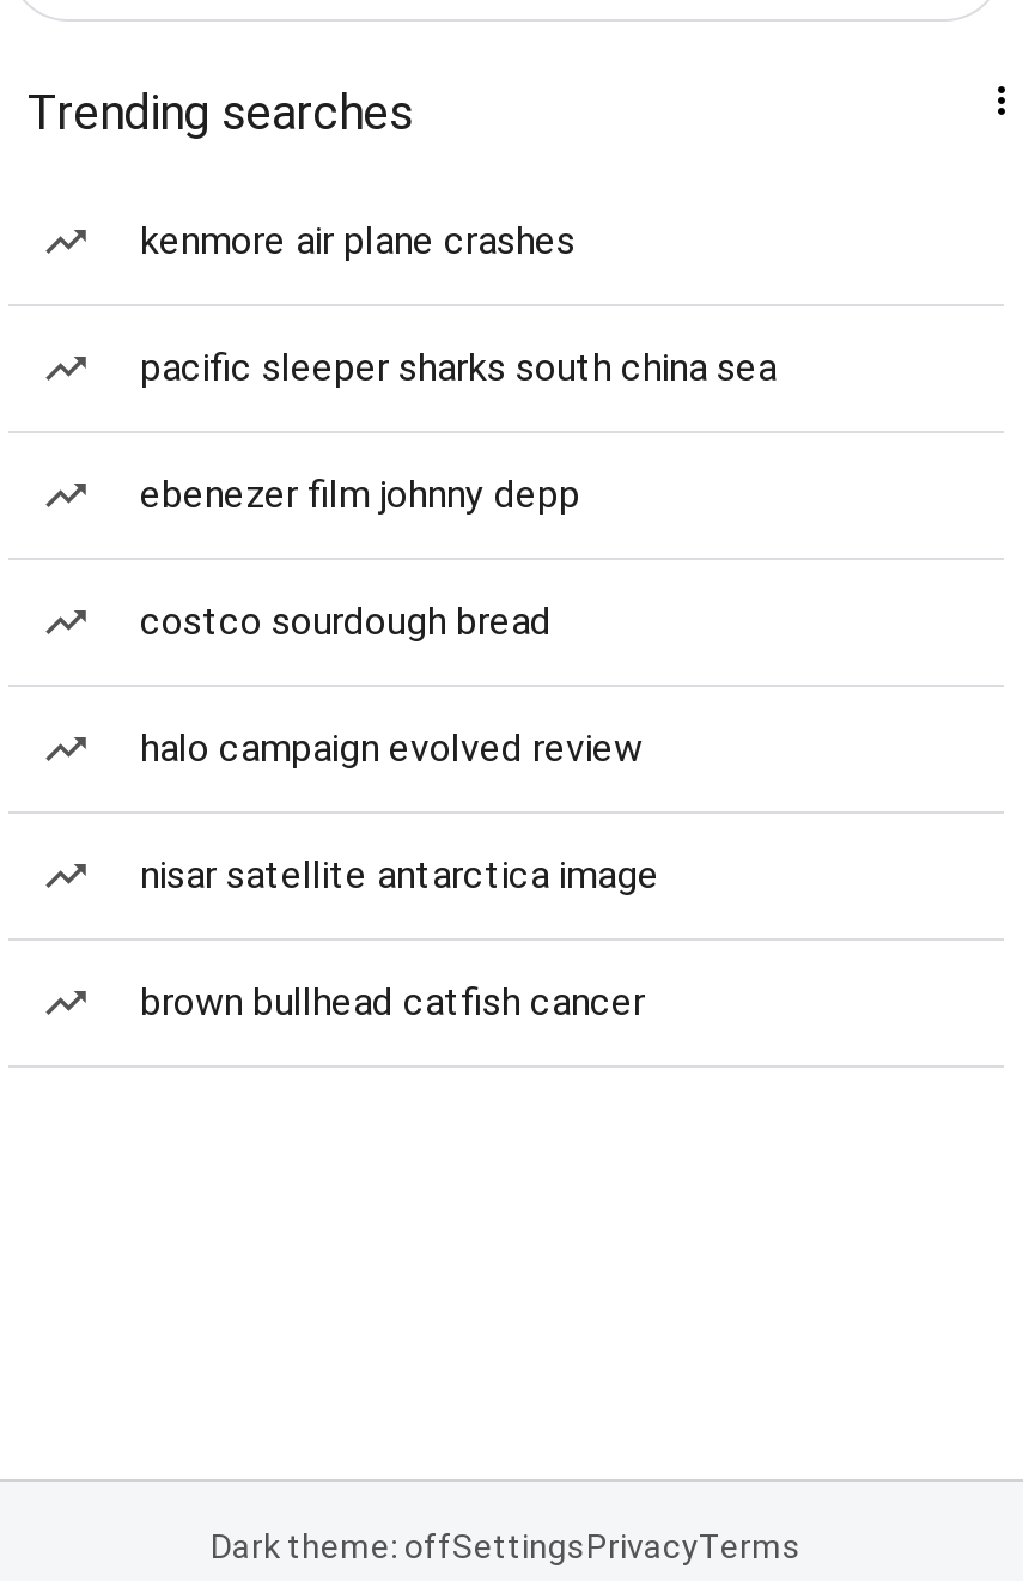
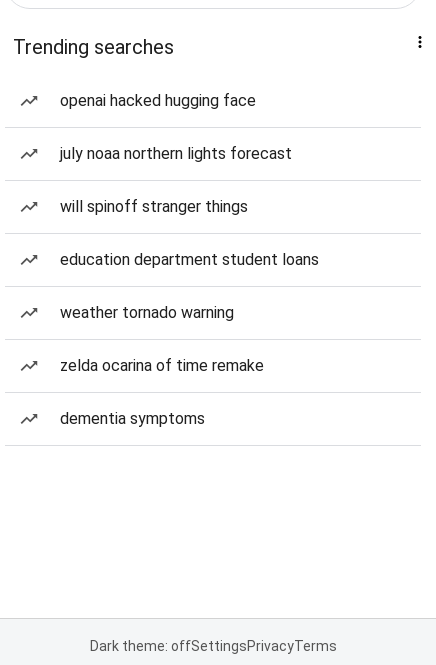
- kenmore air plane crashes
+ openai hacked hugging face

- pacific sleeper sharks south china sea
+ july noaa northern lights forecast

- ebenezer film johnny depp
+ will spinoff stranger things

- costco sourdough bread
+ education department student loans

- halo campaign evolved review
+ weather tornado warning

- nisar satellite antarctica image
+ zelda ocarina of time remake

- brown bullhead catfish cancer
+ dementia symptoms
